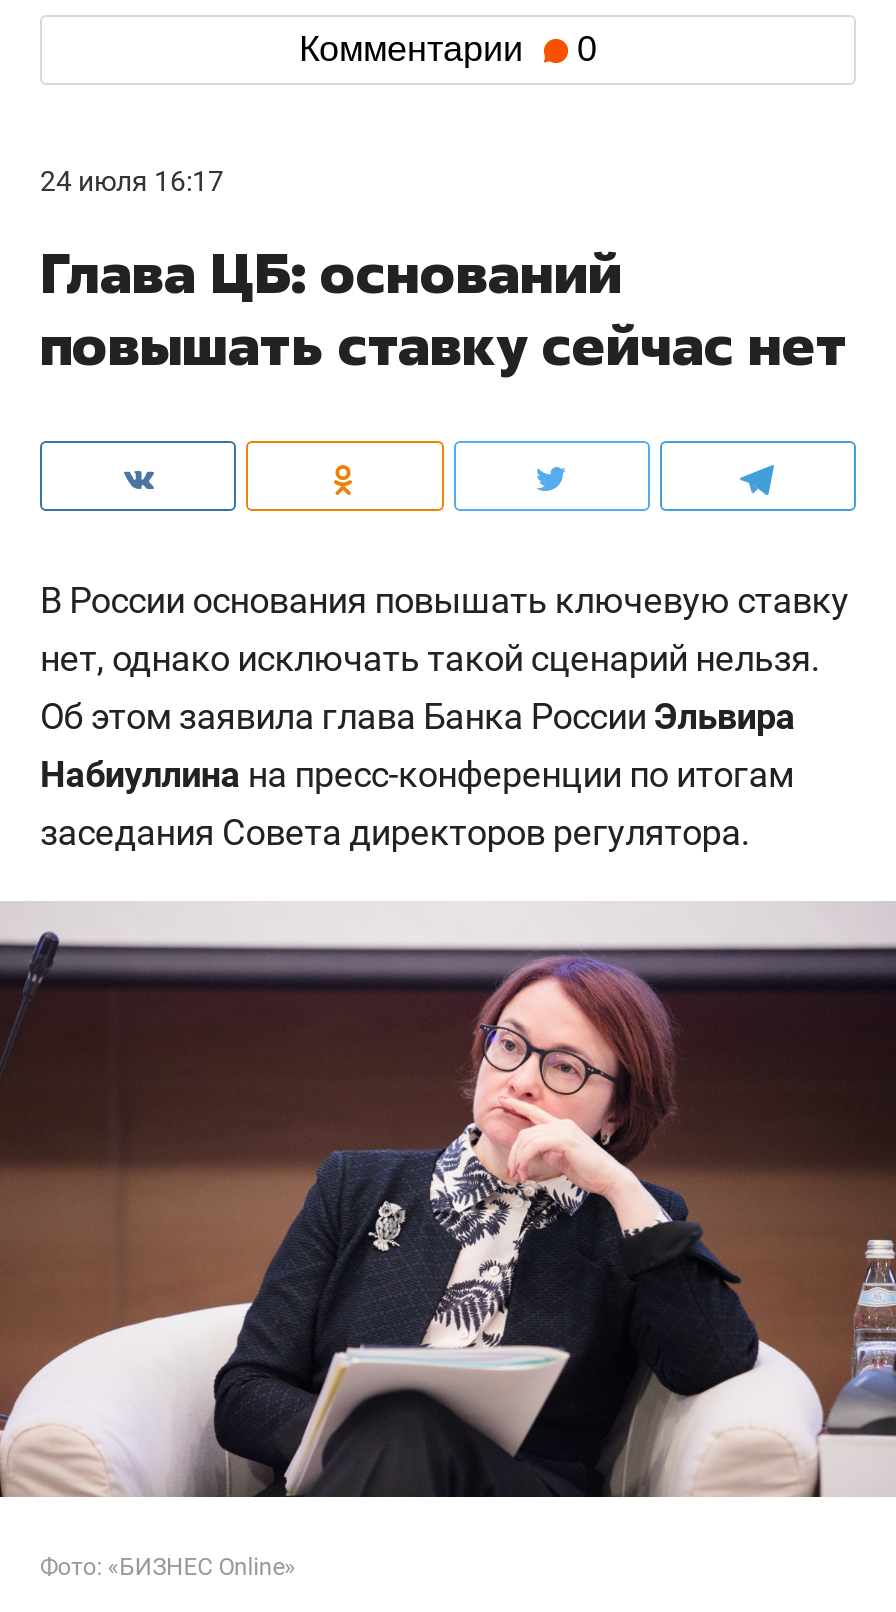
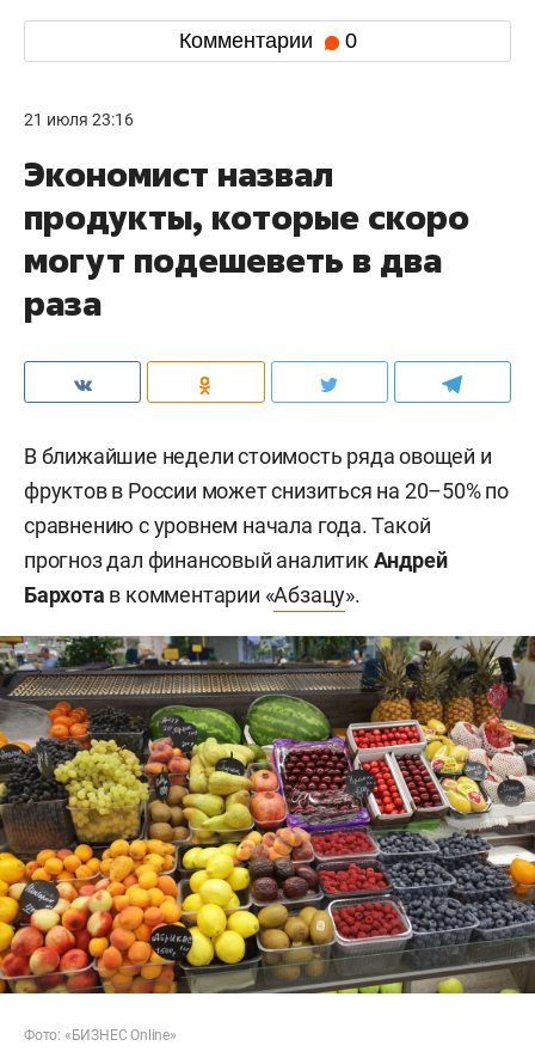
- 24 июля 16:17
+ 21 июля 23:16

- Глава ЦБ: оснований
- повышать ставку сейчас нет
+ Экономист назвал
+ продукты, которые скоро
+ могут подешеветь в два
+ раза

- В России основания повышать ключевую ставку
- нет, однако исключать такой сценарий нельзя.
- Об этом заявила глава Банка России Эльвира
- Набиуллина на пресс-конференции по итогам
- заседания Совета директоров регулятора.
+ В ближайшие недели стоимость ряда овощей и
+ фруктов в России может снизиться на 20–50% по
+ сравнению с уровнем начала года. Такой
+ прогноз дал финансовый аналитик Андрей
+ Бархота в комментарии «Абзацу».

- [image]
+ [image]
